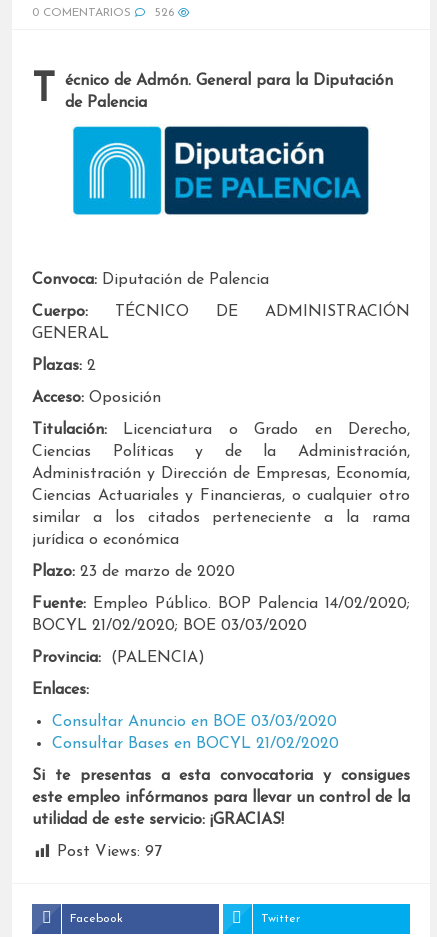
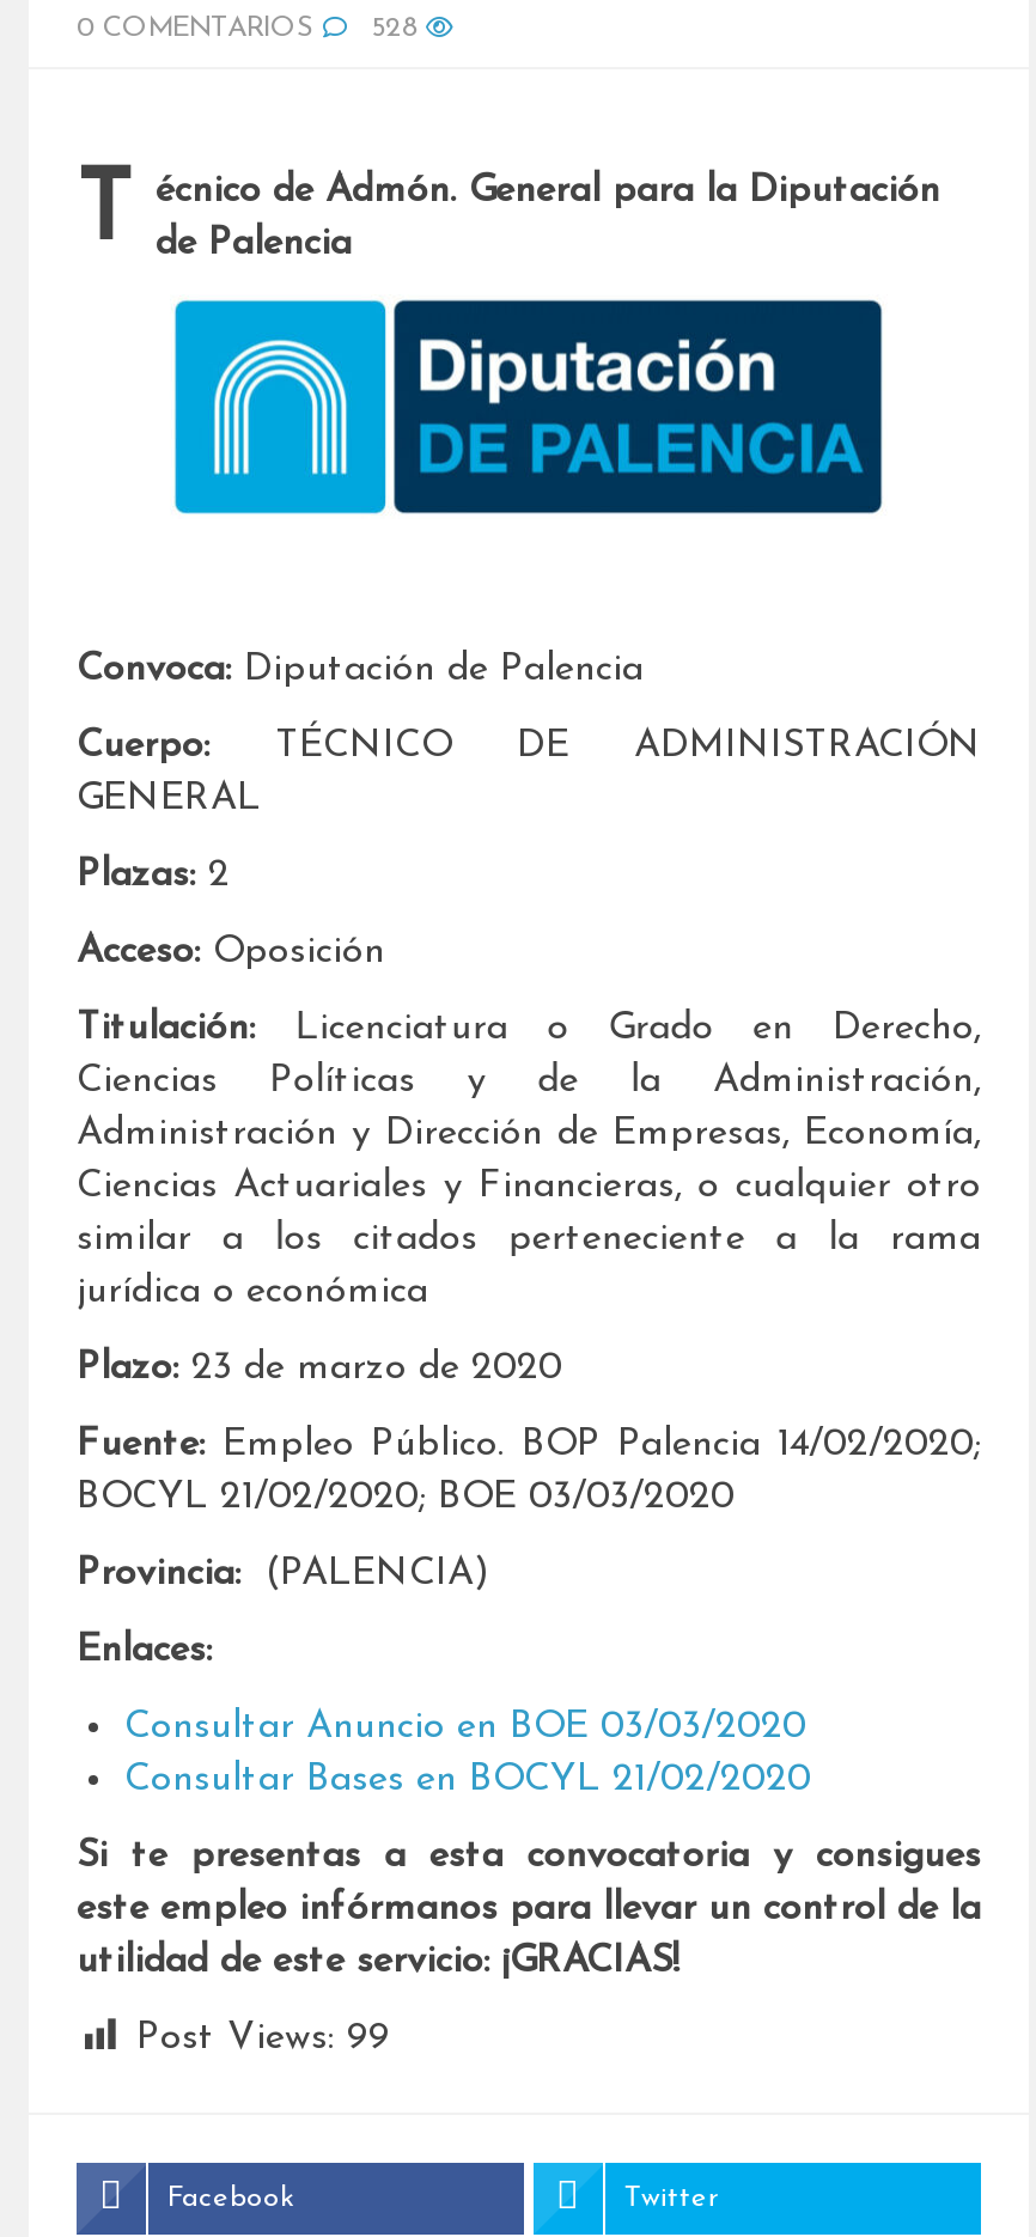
- 526
+ 528

- Post Views: 97
+ Post Views: 99
